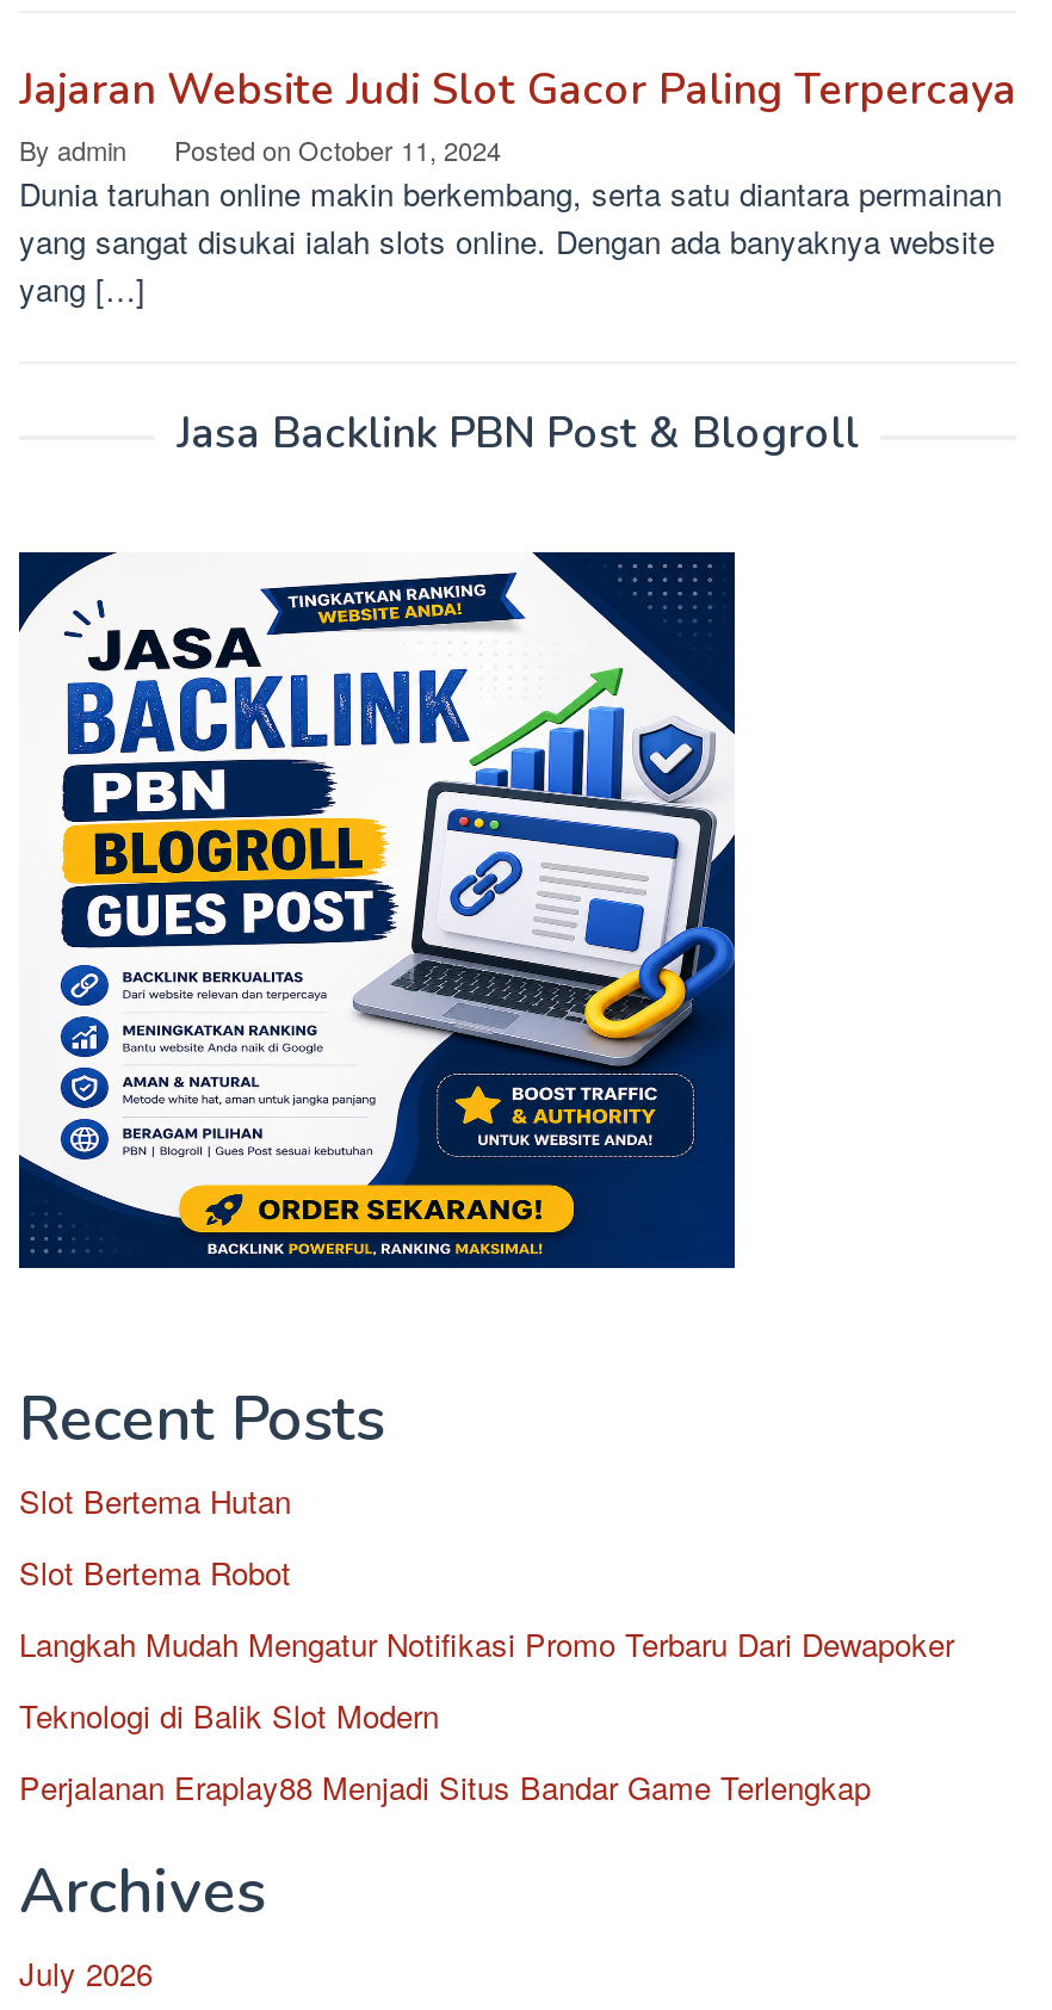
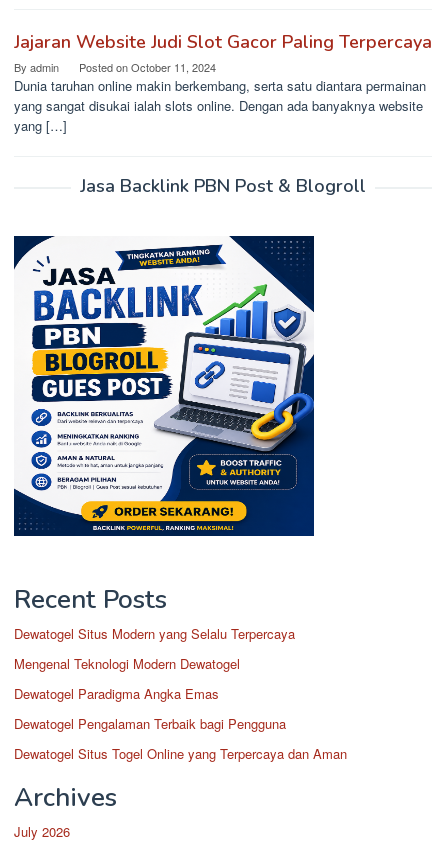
- Slot Bertema Hutan
+ Dewatogel Situs Modern yang Selalu Terpercaya

- Slot Bertema Robot
+ Mengenal Teknologi Modern Dewatogel

- Langkah Mudah Mengatur Notifikasi Promo Terbaru Dari Dewapoker
+ Dewatogel Paradigma Angka Emas

- Teknologi di Balik Slot Modern
+ Dewatogel Pengalaman Terbaik bagi Pengguna

- Perjalanan Eraplay88 Menjadi Situs Bandar Game Terlengkap
+ Dewatogel Situs Togel Online yang Terpercaya dan Aman
